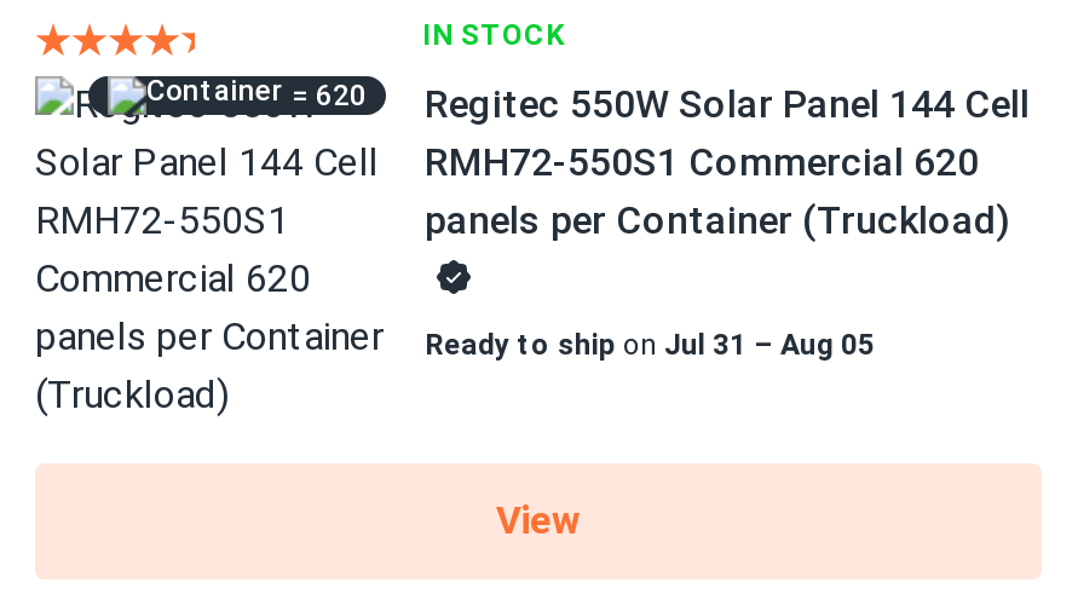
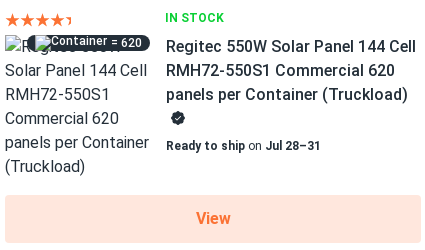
- Ready to ship on Jul 31 – Aug 05
+ Ready to ship on Jul 28–31
